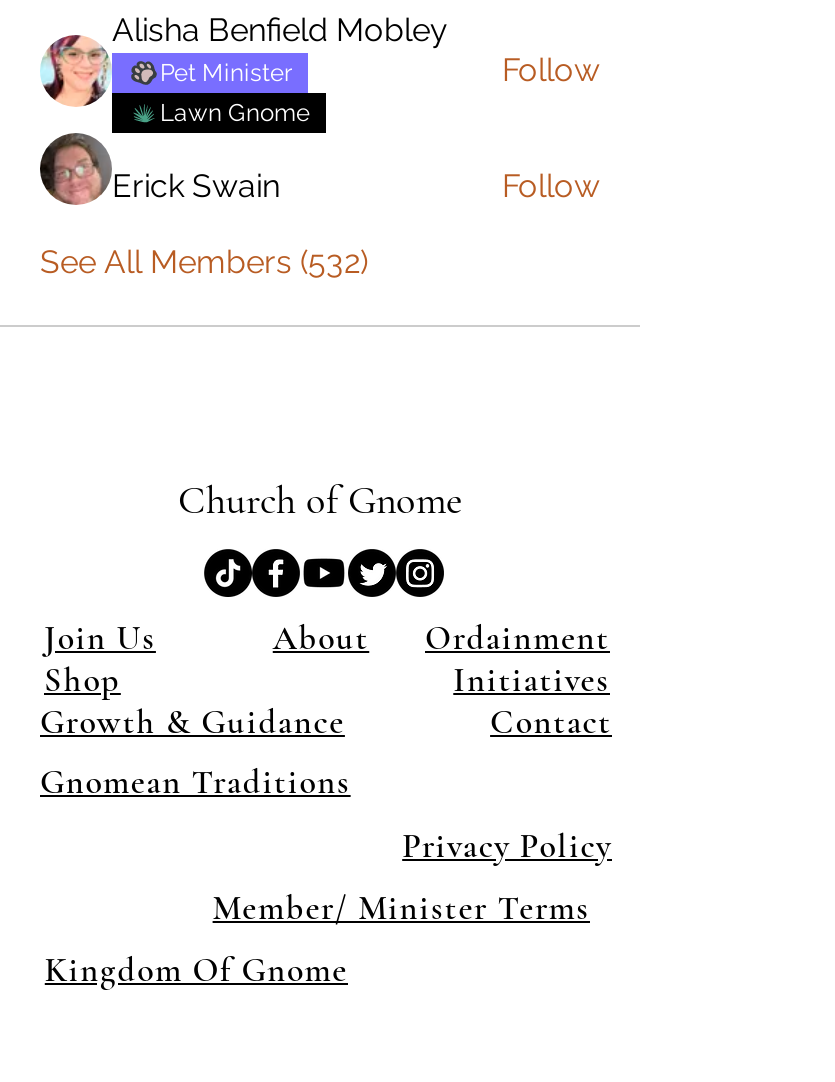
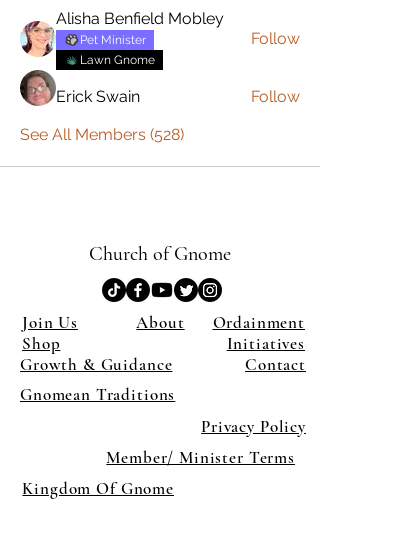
- See All Members (532)
+ See All Members (528)
